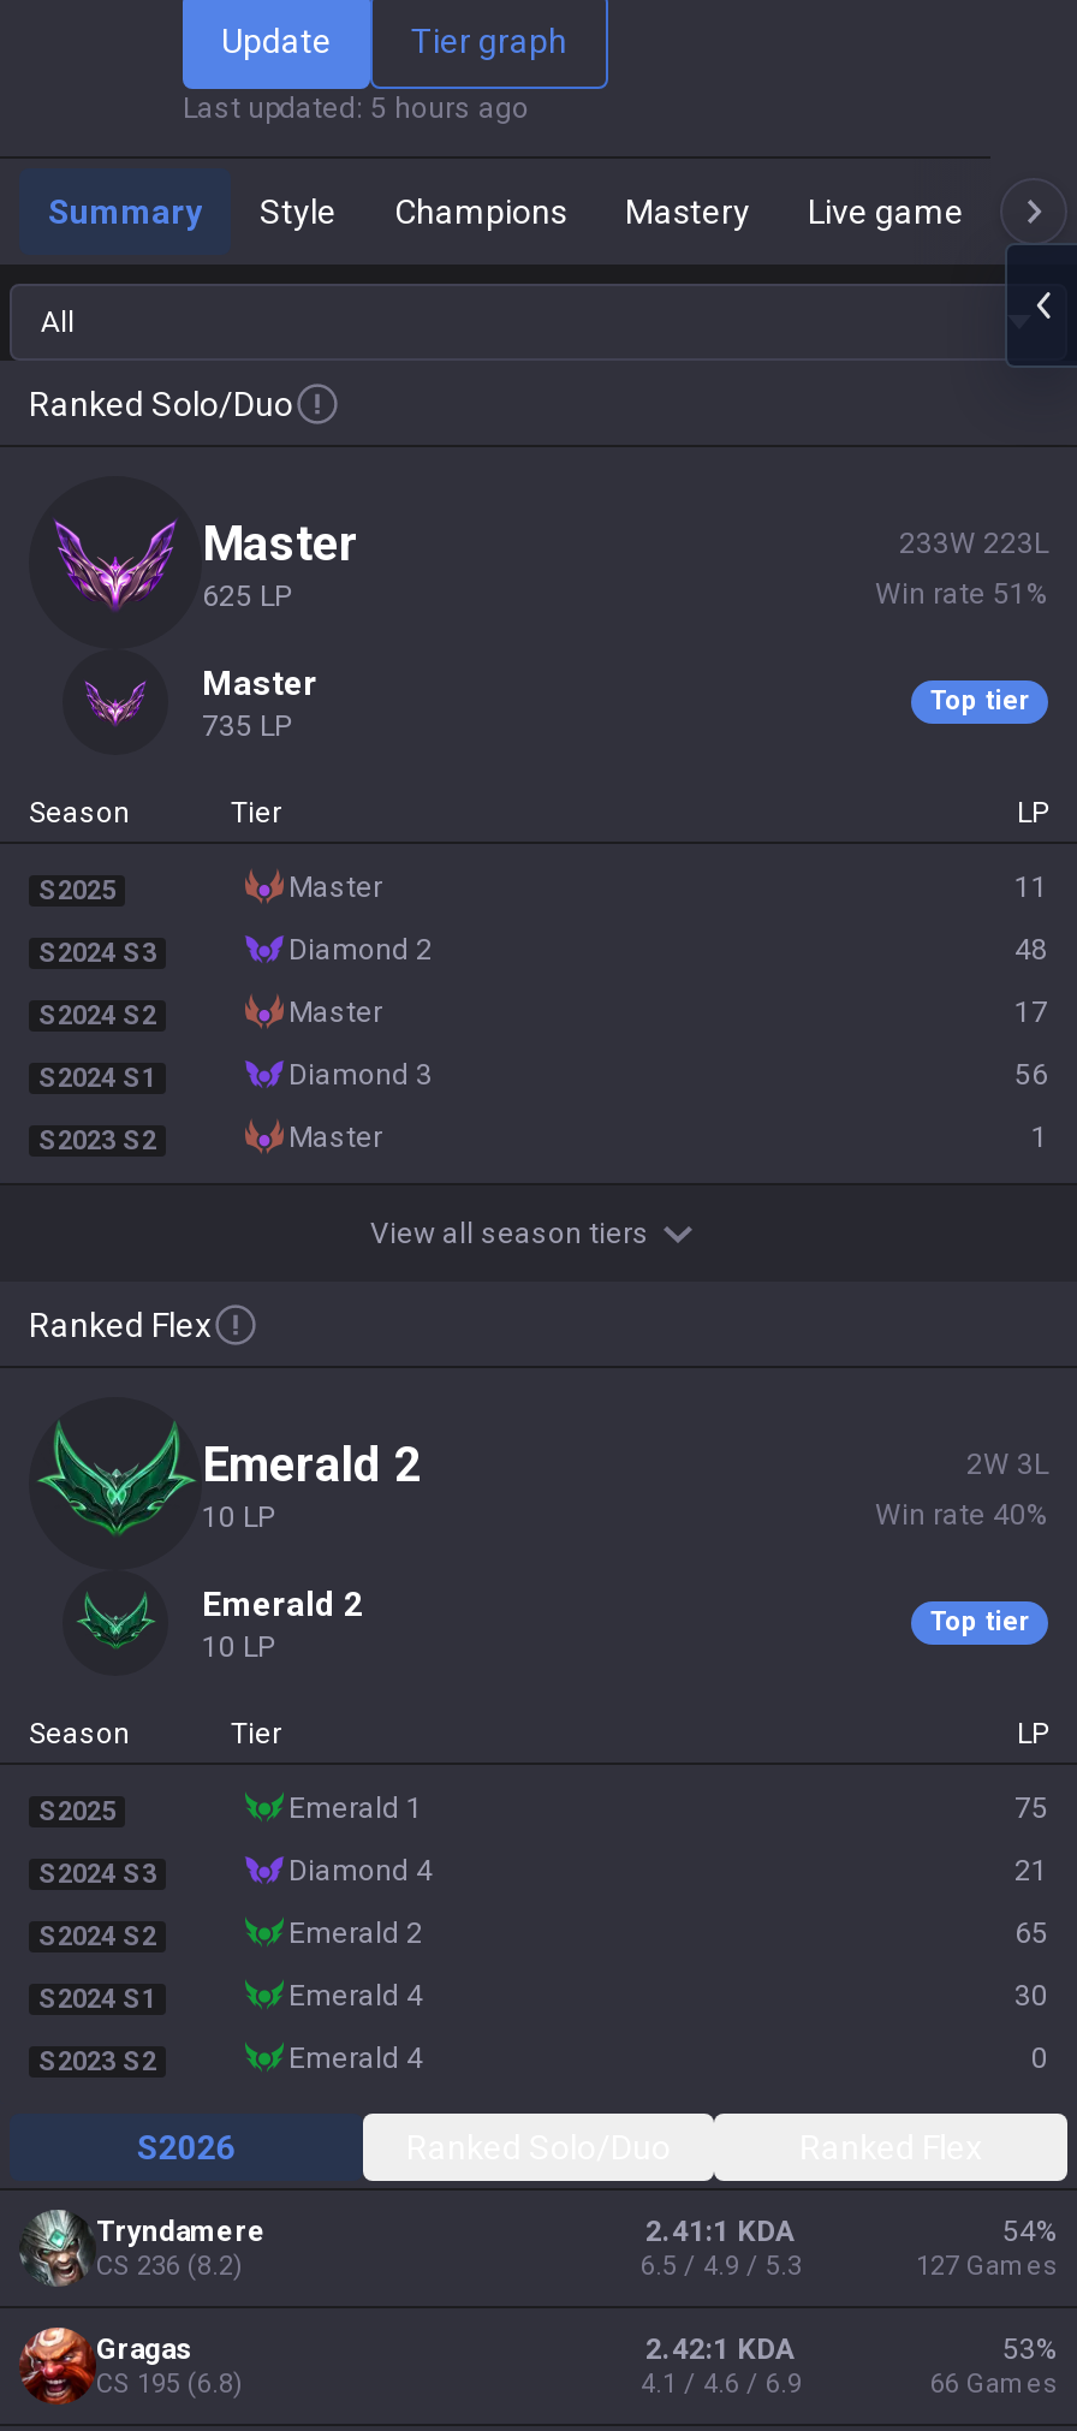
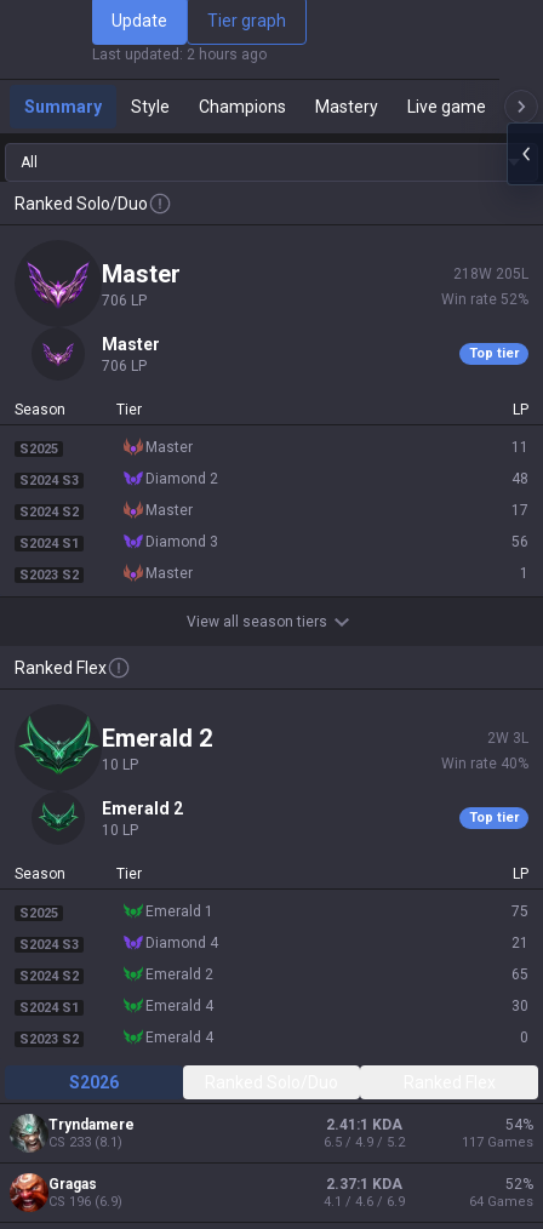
- Last updated: 5 hours ago
+ Last updated: 2 hours ago

- 233W 223L
+ 218W 205L

- 625 LP
+ 706 LP

- Win rate 51%
+ Win rate 52%

- 735 LP
+ 706 LP

- CS 236 (8.2)
+ CS 233 (8.1)

- 6.5 / 4.9 / 5.3
+ 6.5 / 4.9 / 5.2

- 127 Games
+ 117 Games

- 2.42:1 KDA
+ 2.37:1 KDA

- 53%
+ 52%

- CS 195 (6.8)
+ CS 196 (6.9)

- 66 Games
+ 64 Games
